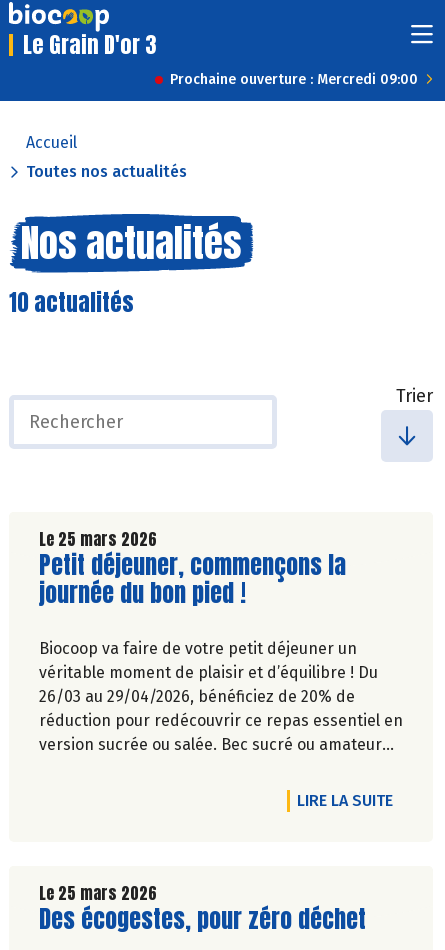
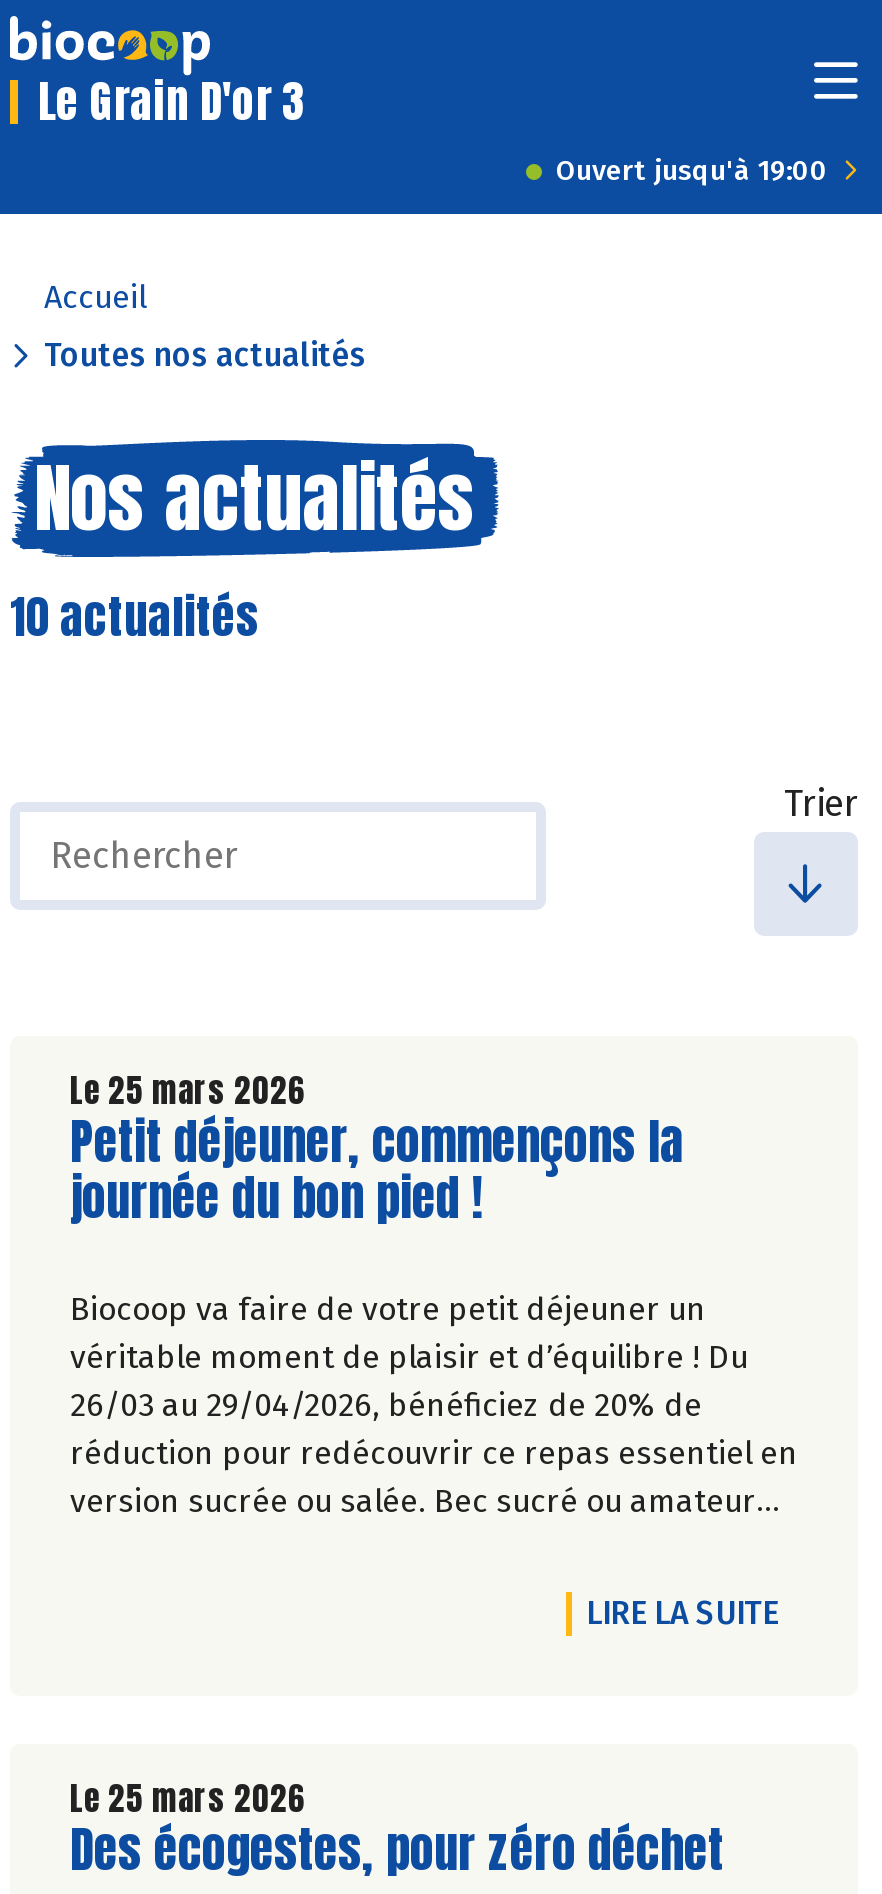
- Prochaine ouverture : Mercredi 09:00
+ Ouvert jusqu'à 19:00
